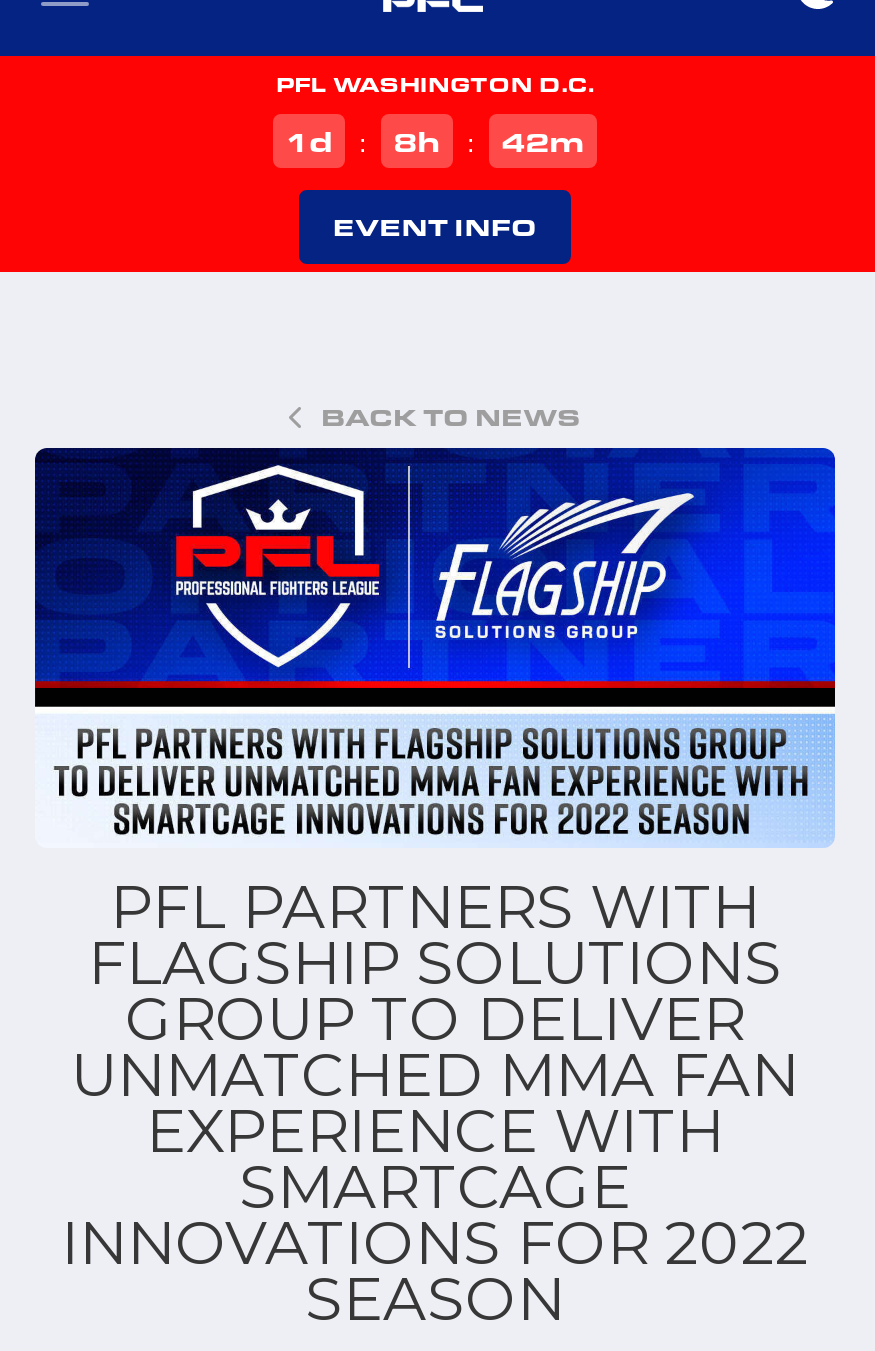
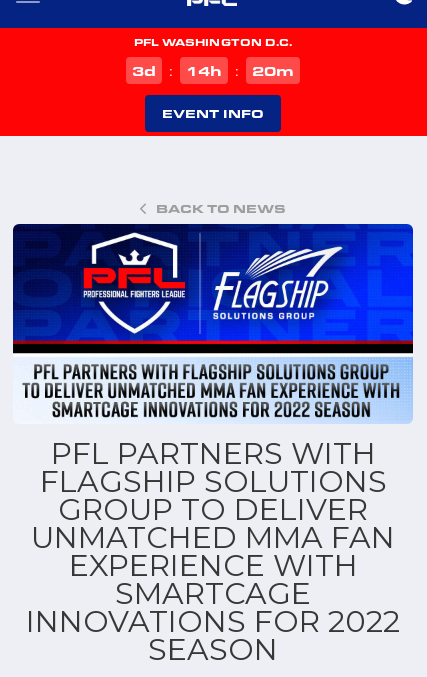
- 1 d
+ 3 d

- 8h
+ 14h

- 42m
+ 20m
